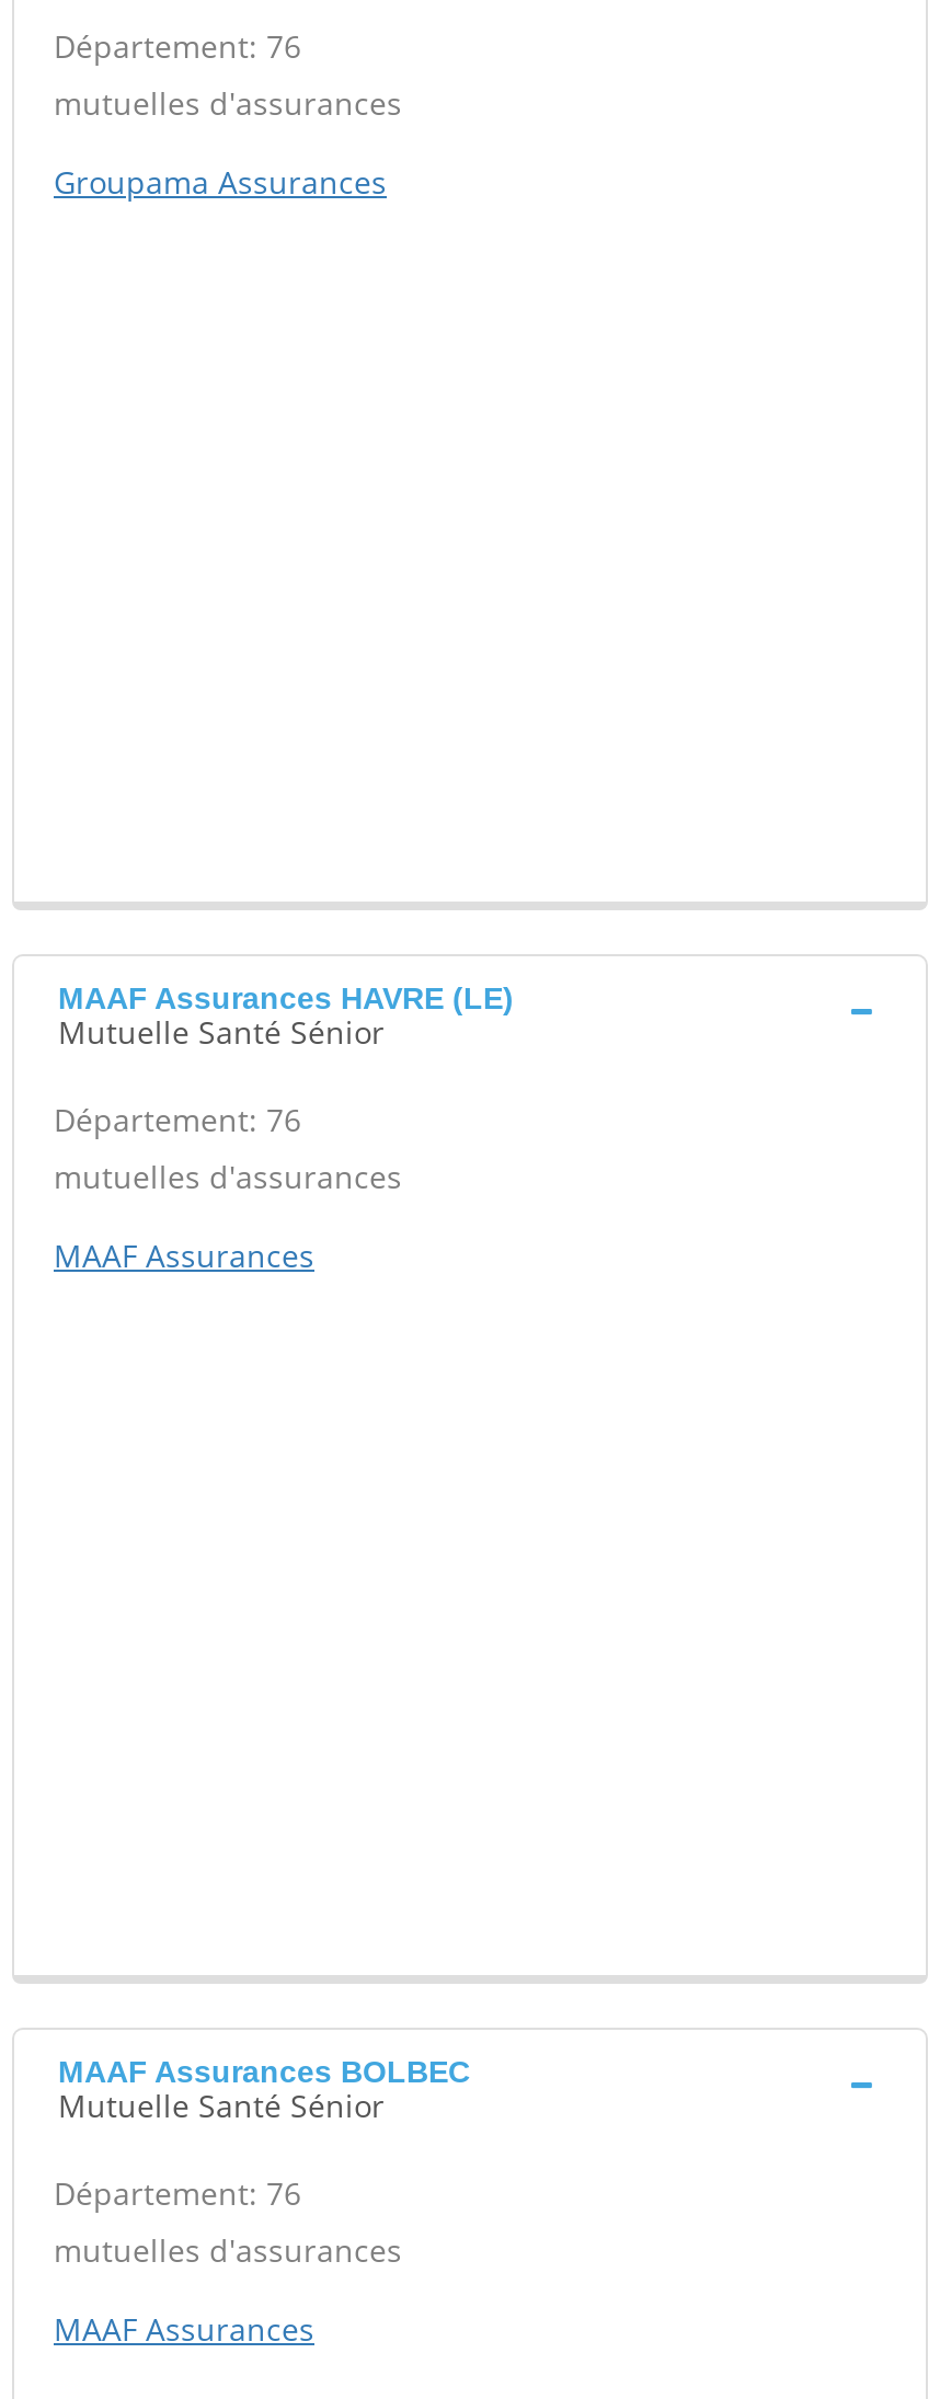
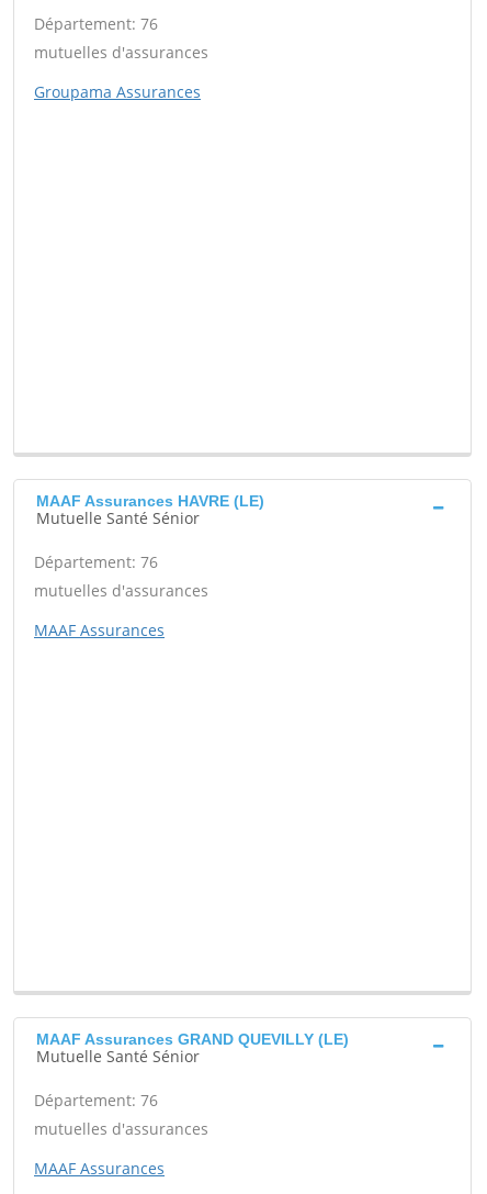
- MAAF Assurances BOLBEC
+ MAAF Assurances GRAND QUEVILLY (LE)
